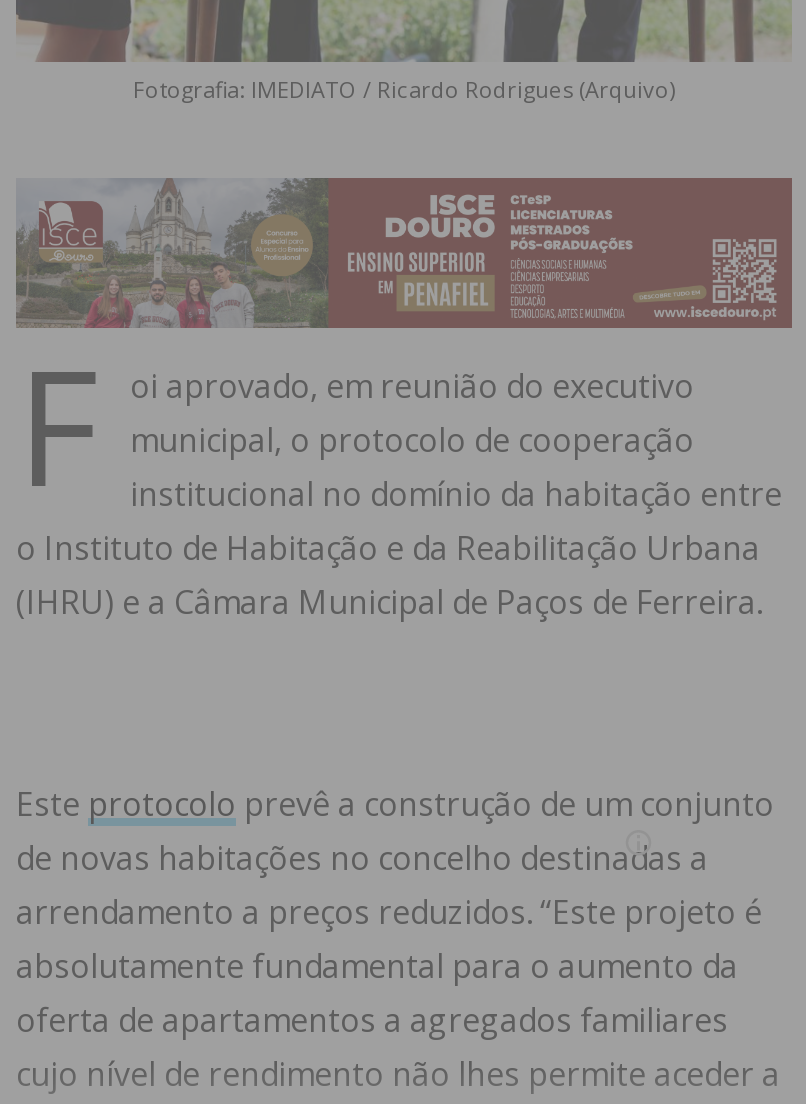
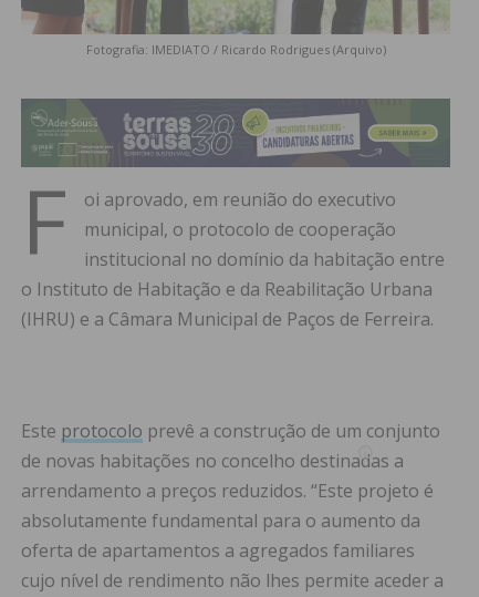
- [image]
+ [image]
